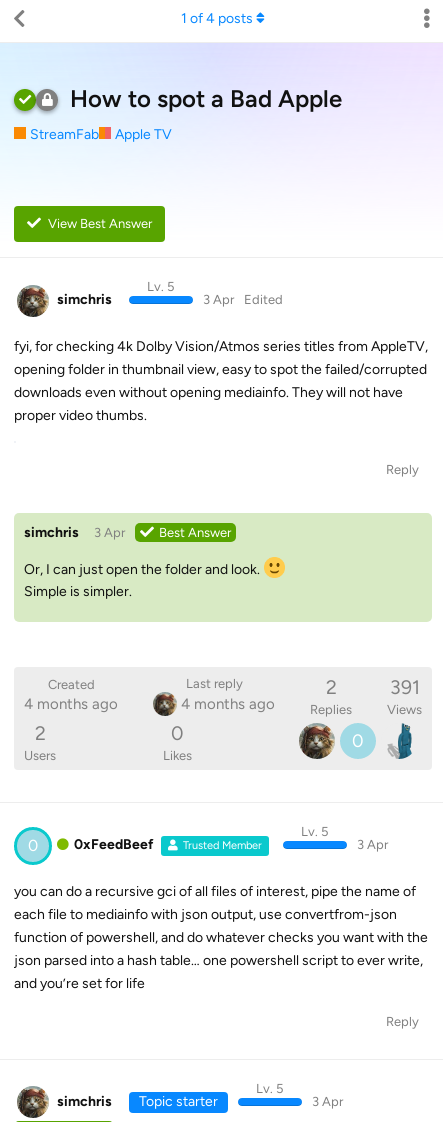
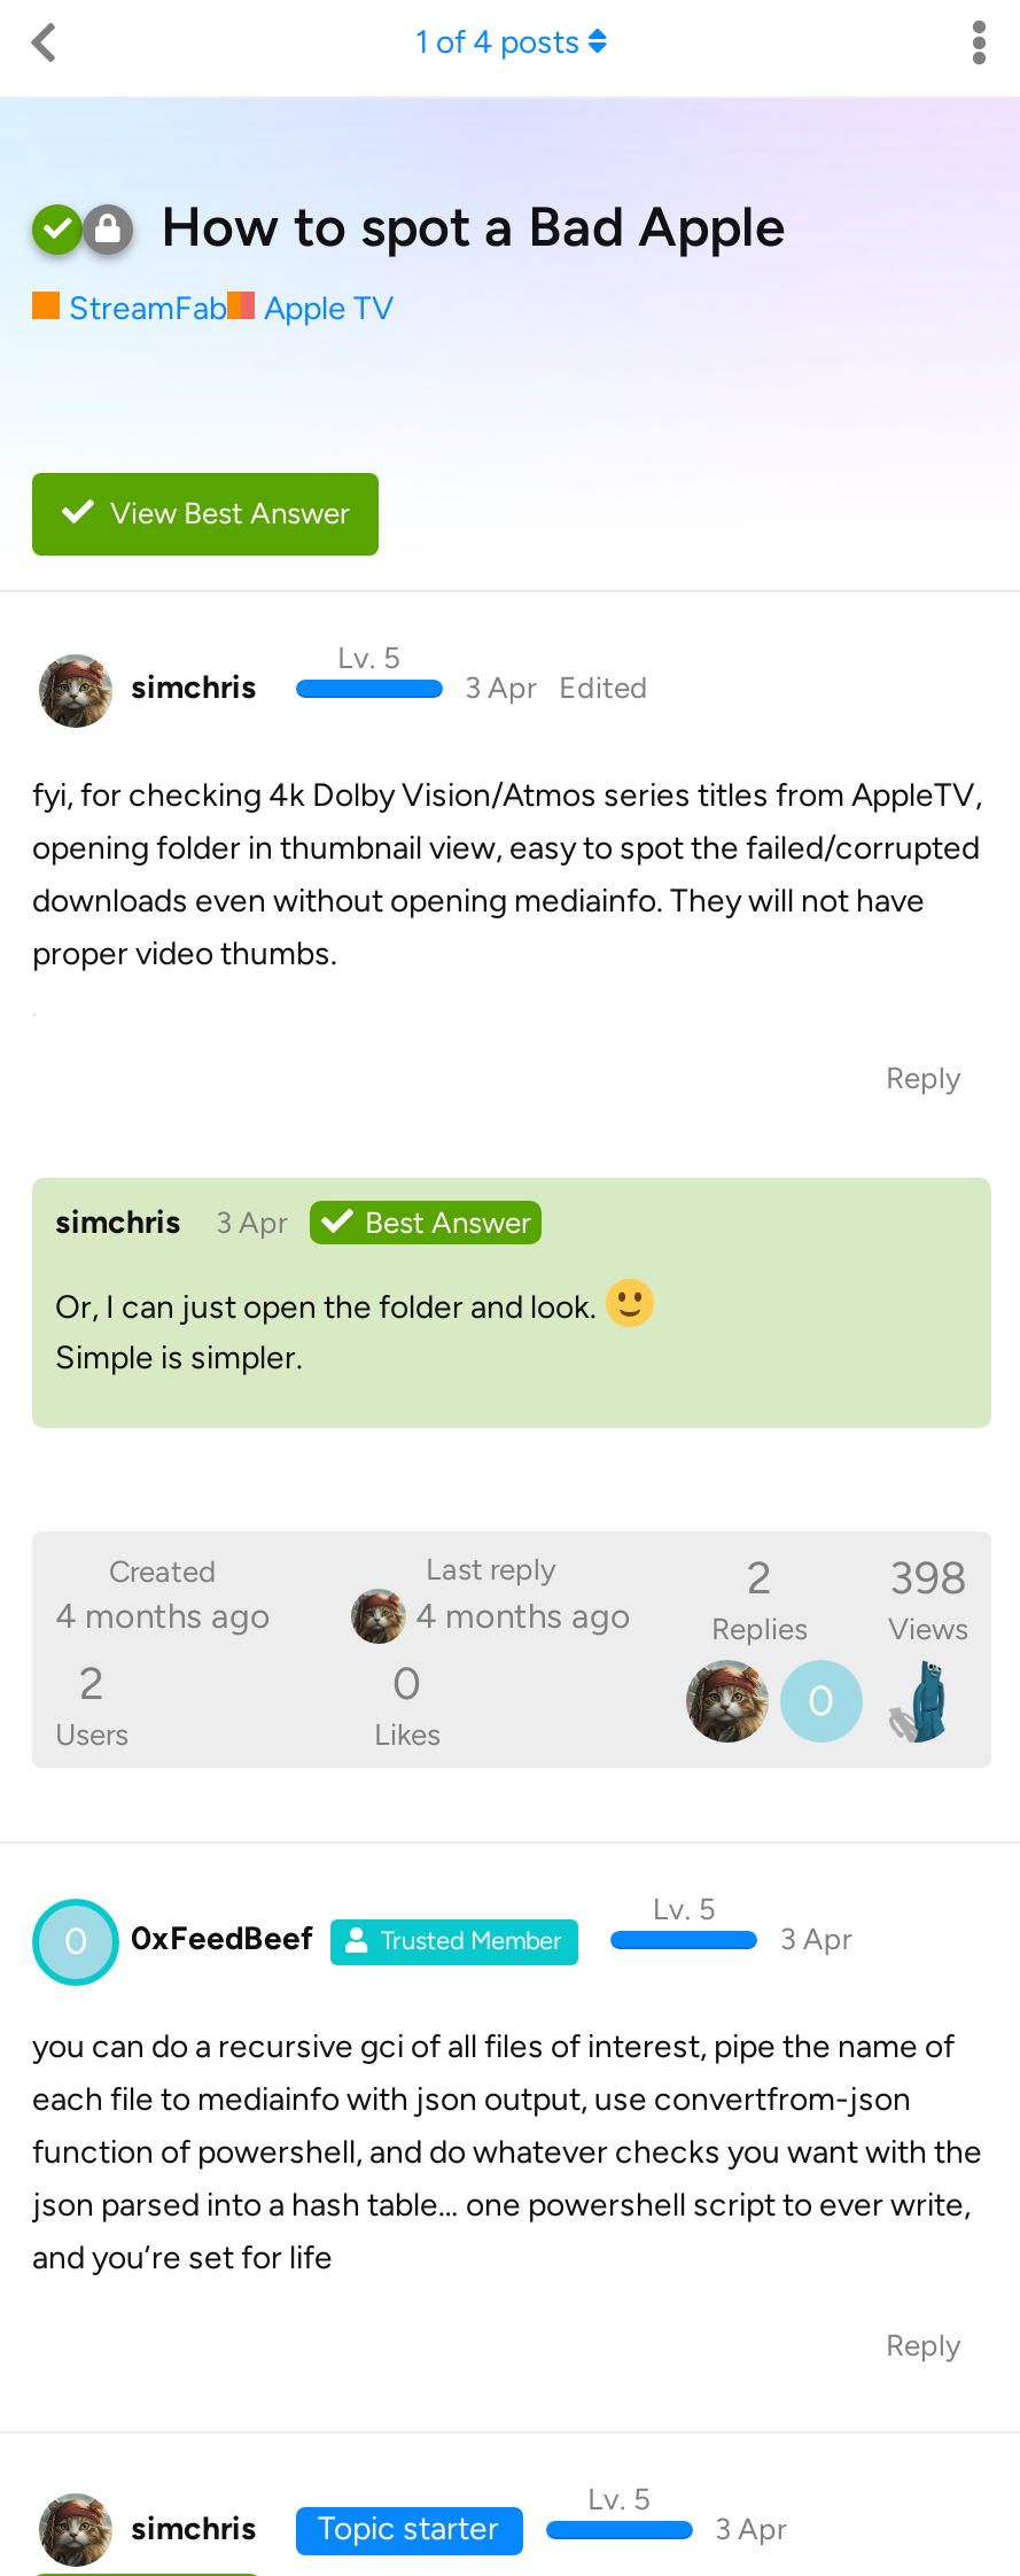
- 391
+ 398
